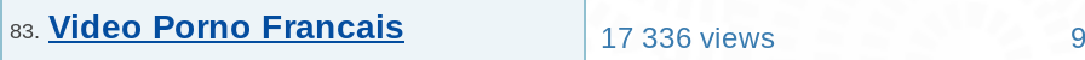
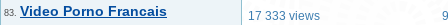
- 17 336 views
+ 17 333 views
